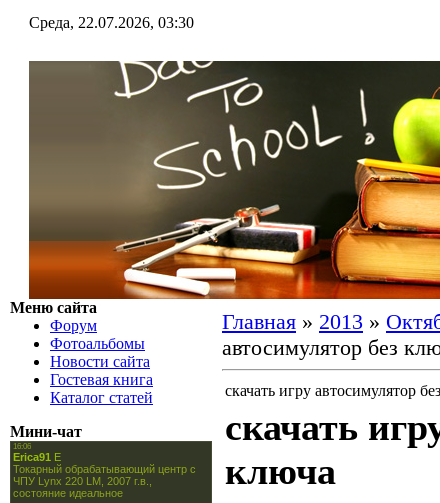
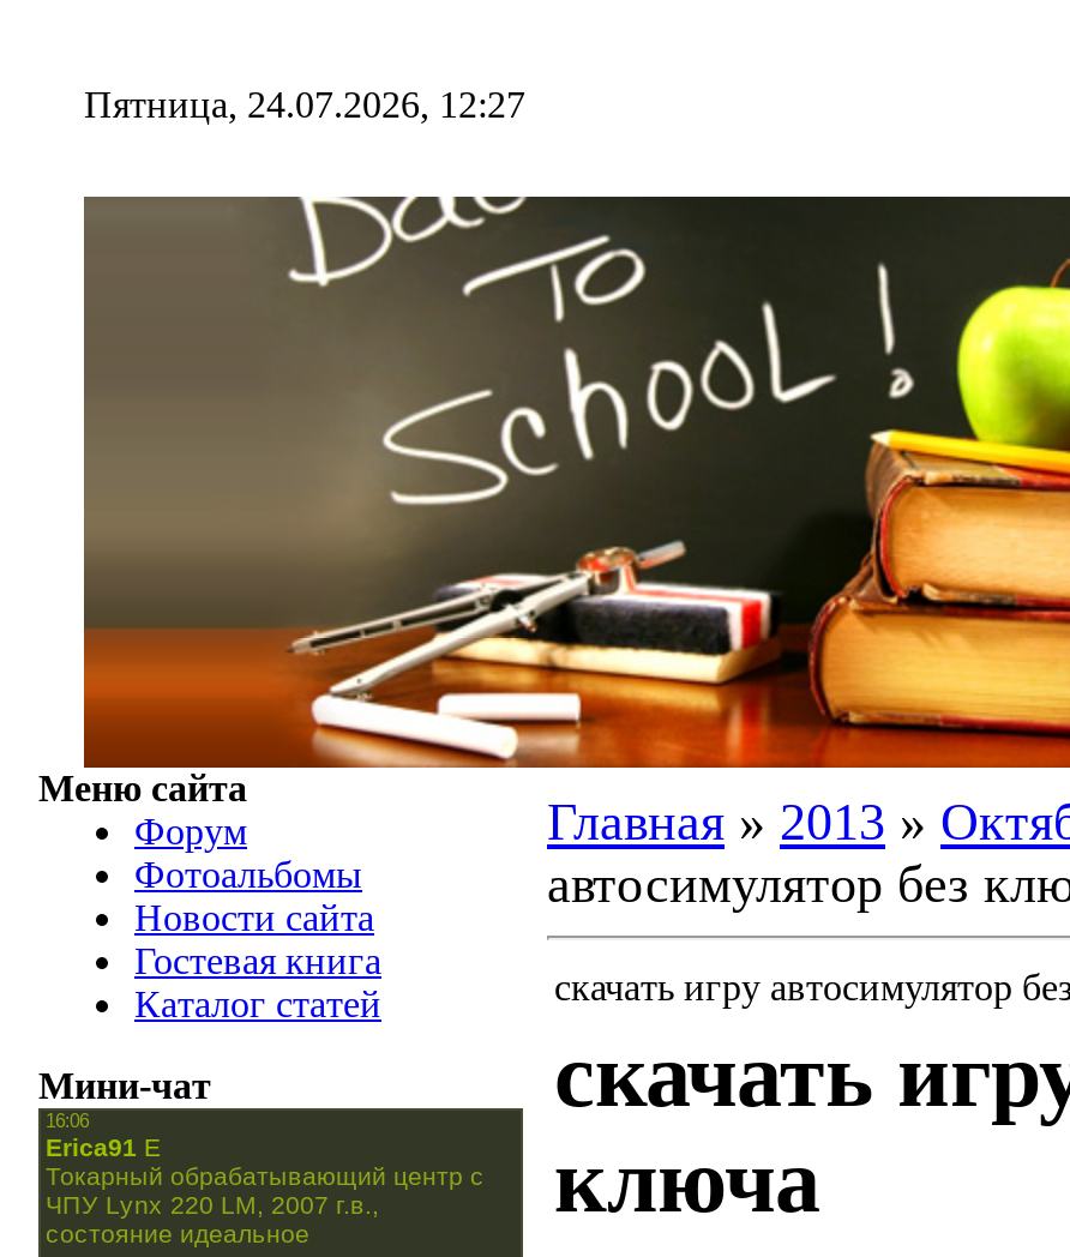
- Среда, 22.07.2026, 03:30
+ Пятница, 24.07.2026, 12:27
